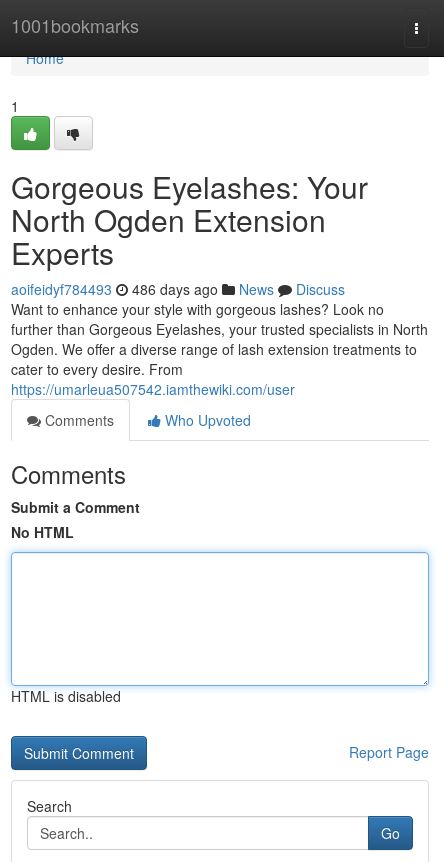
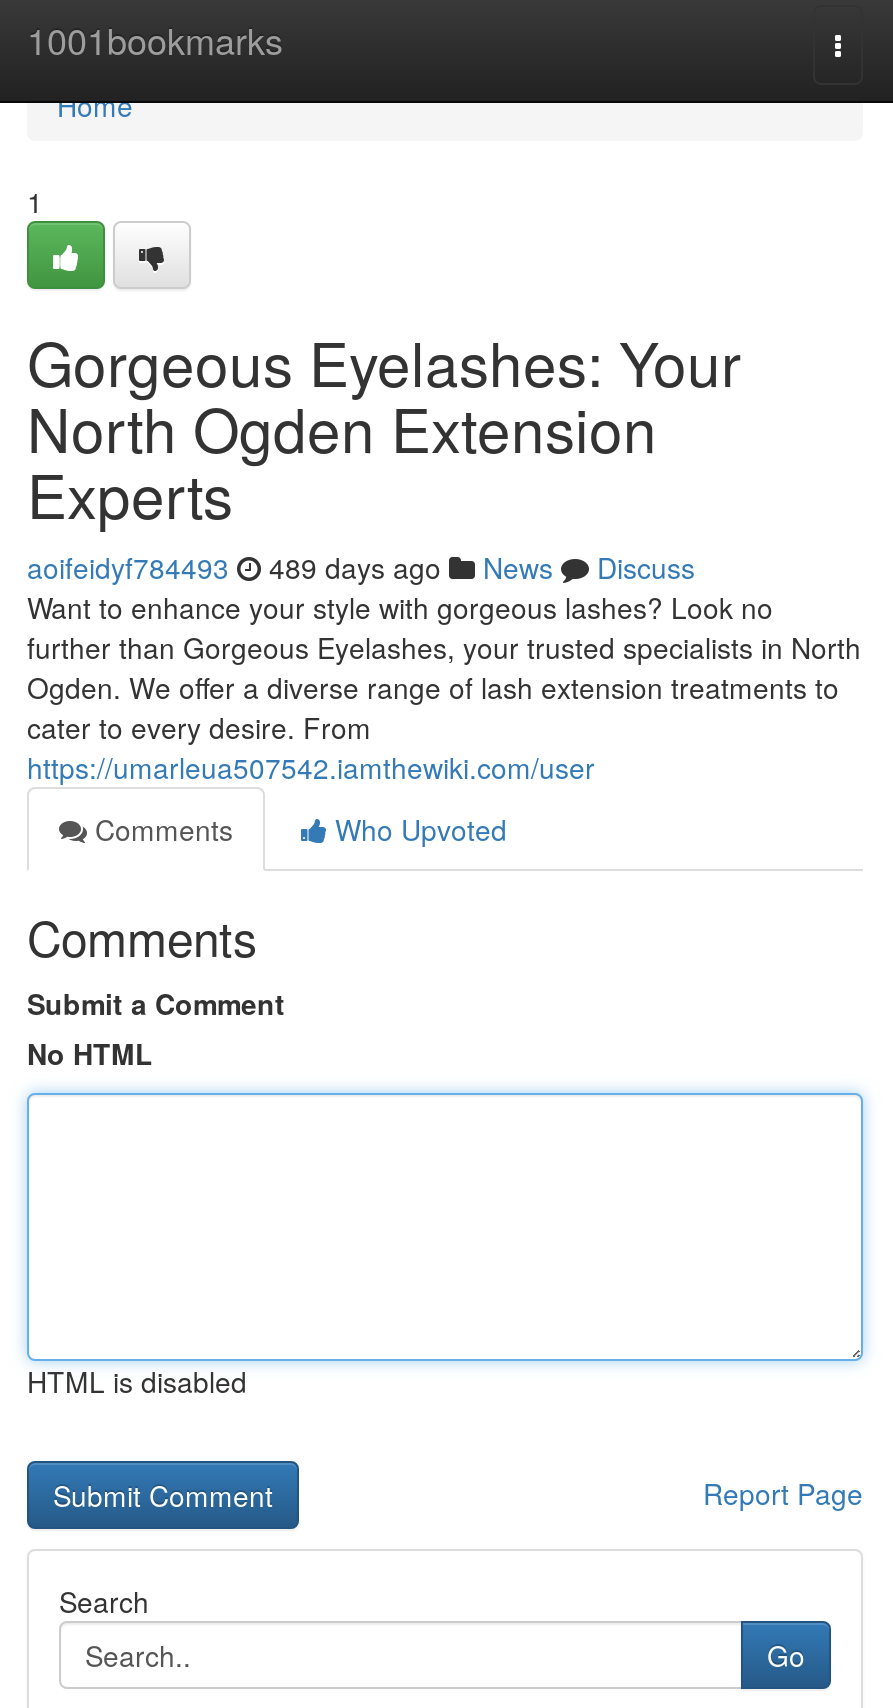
- aoifeidyf784493 486 days ago News Discuss
+ aoifeidyf784493 489 days ago News Discuss
